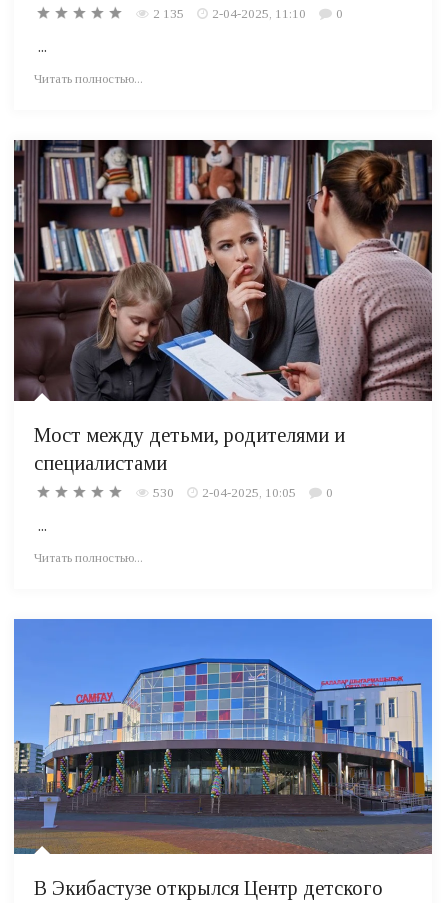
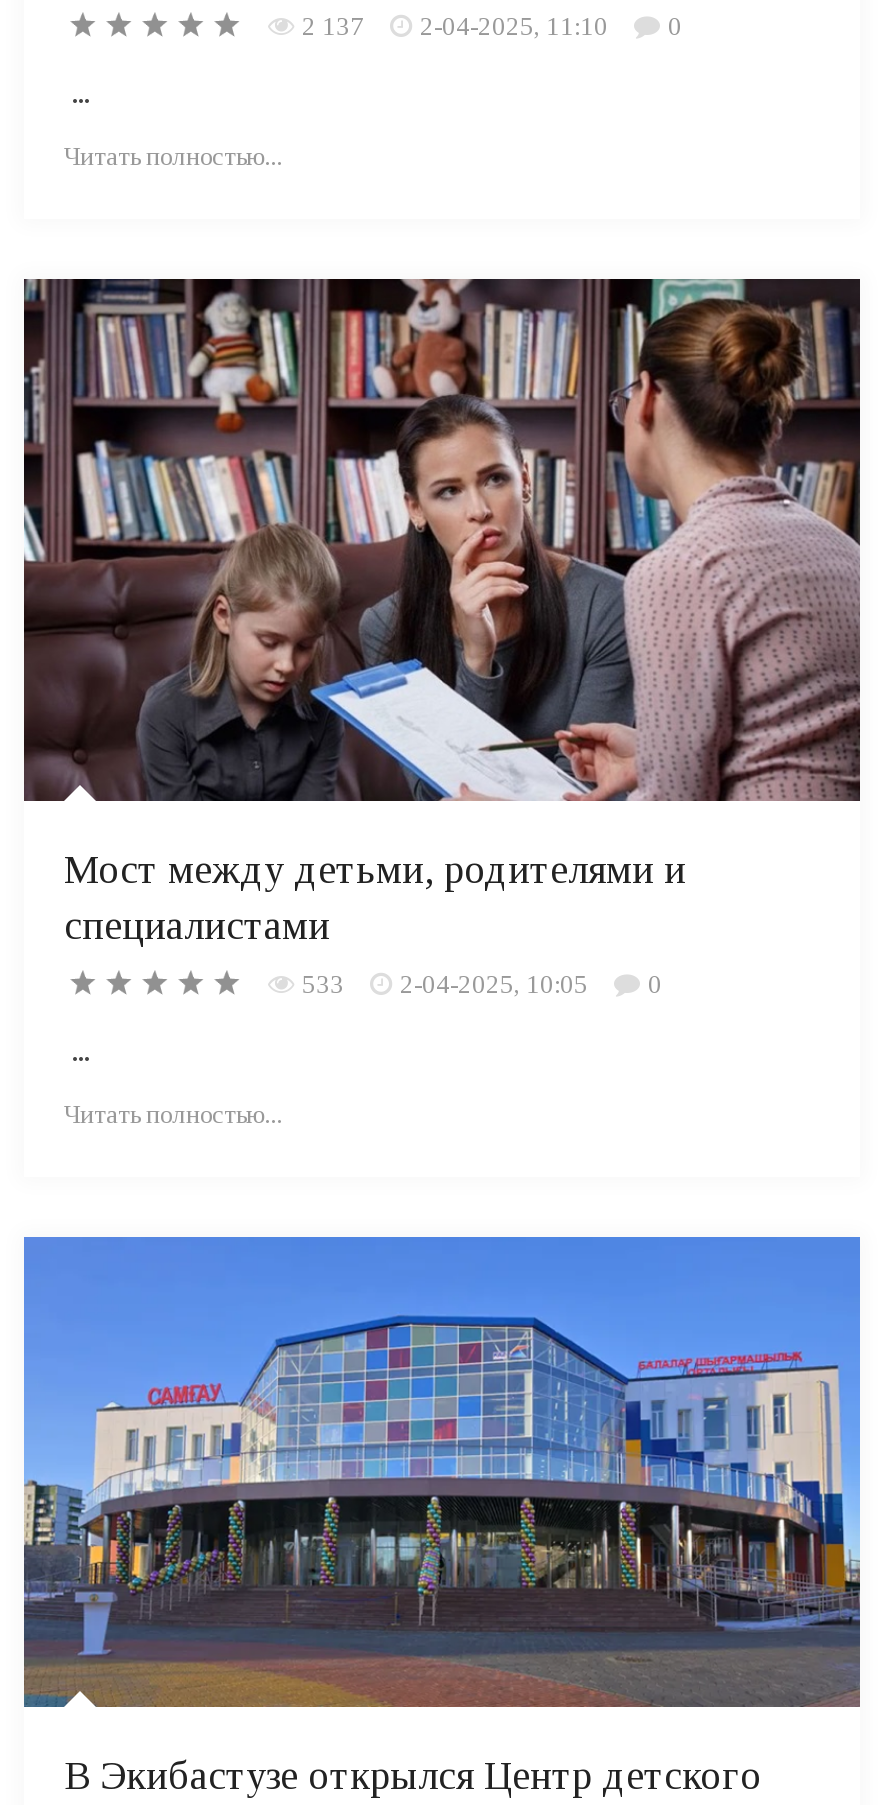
- 2 135 2-04-2025, 11:10
+ 2 137 2-04-2025, 11:10

- 530 2-04-2025, 10:05 0
+ 533 2-04-2025, 10:05 0
